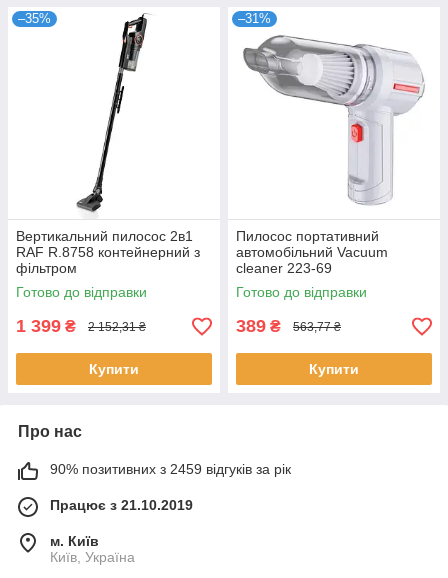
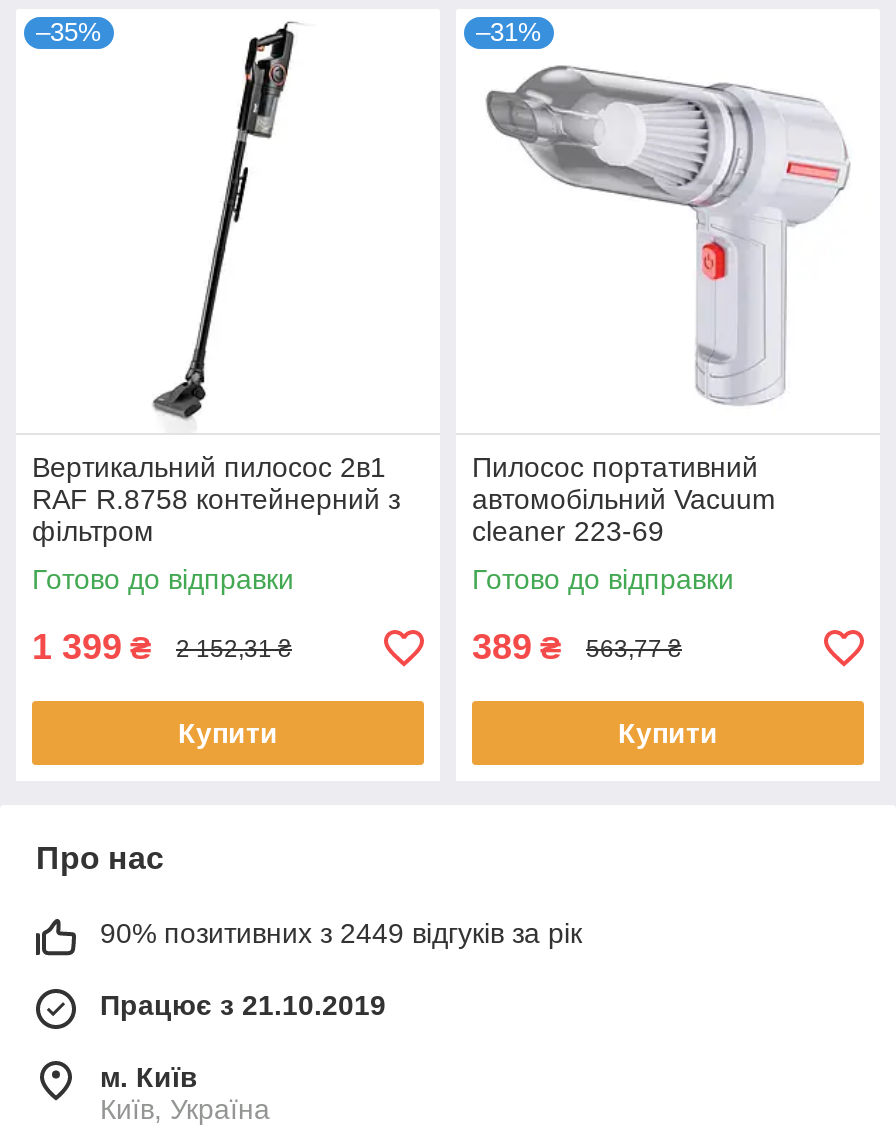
- 90% позитивних з 2459 відгуків за рік
+ 90% позитивних з 2449 відгуків за рік
